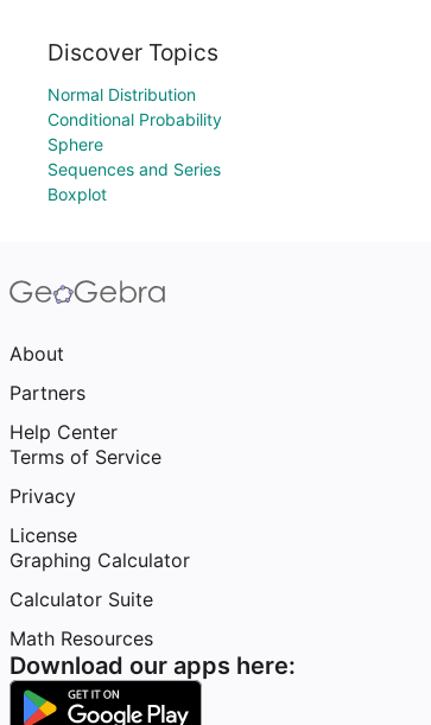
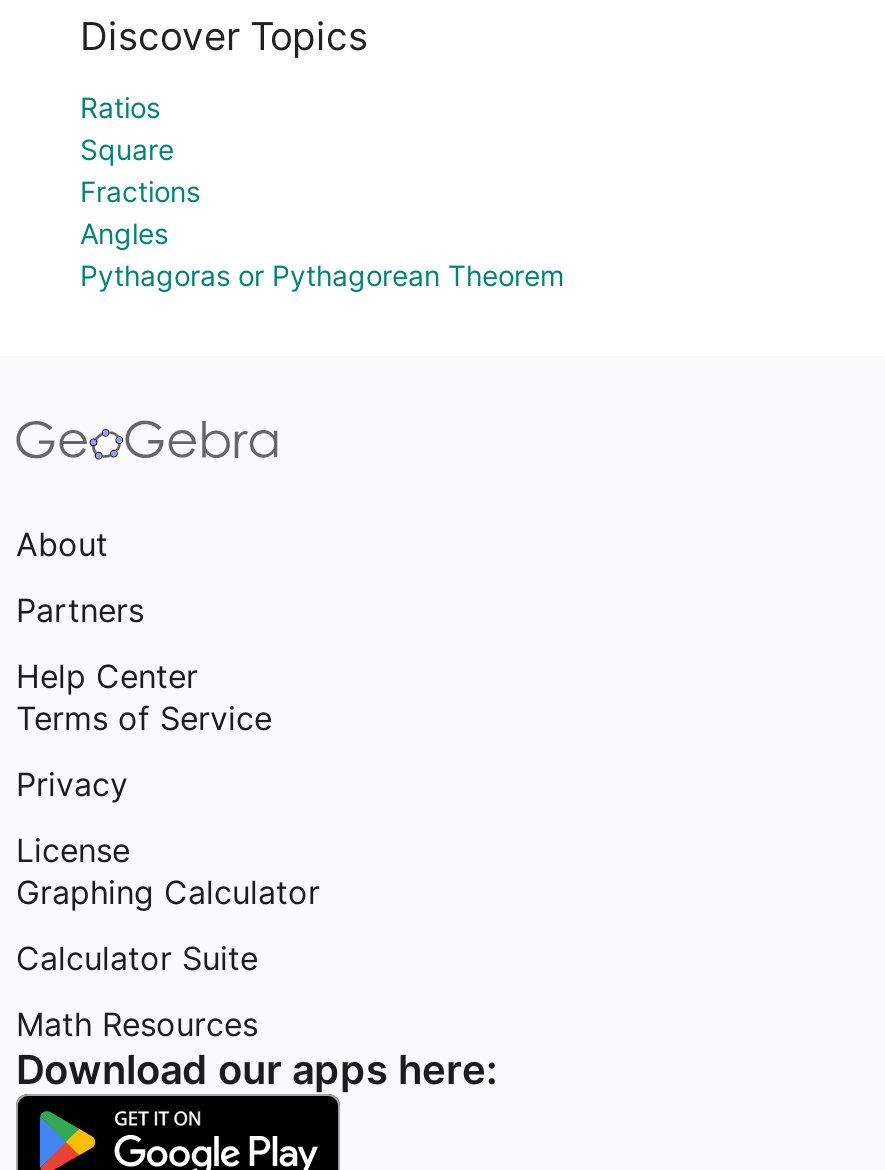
- Normal Distribution
- Conditional Probability
- Sphere
- Sequences and Series
- Boxplot
+ Ratios
+ Square
+ Fractions
+ Angles
+ Pythagoras or Pythagorean Theorem
